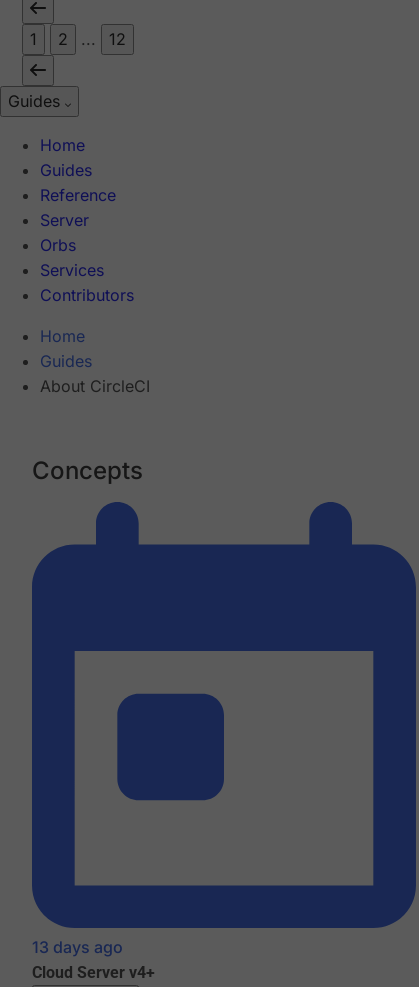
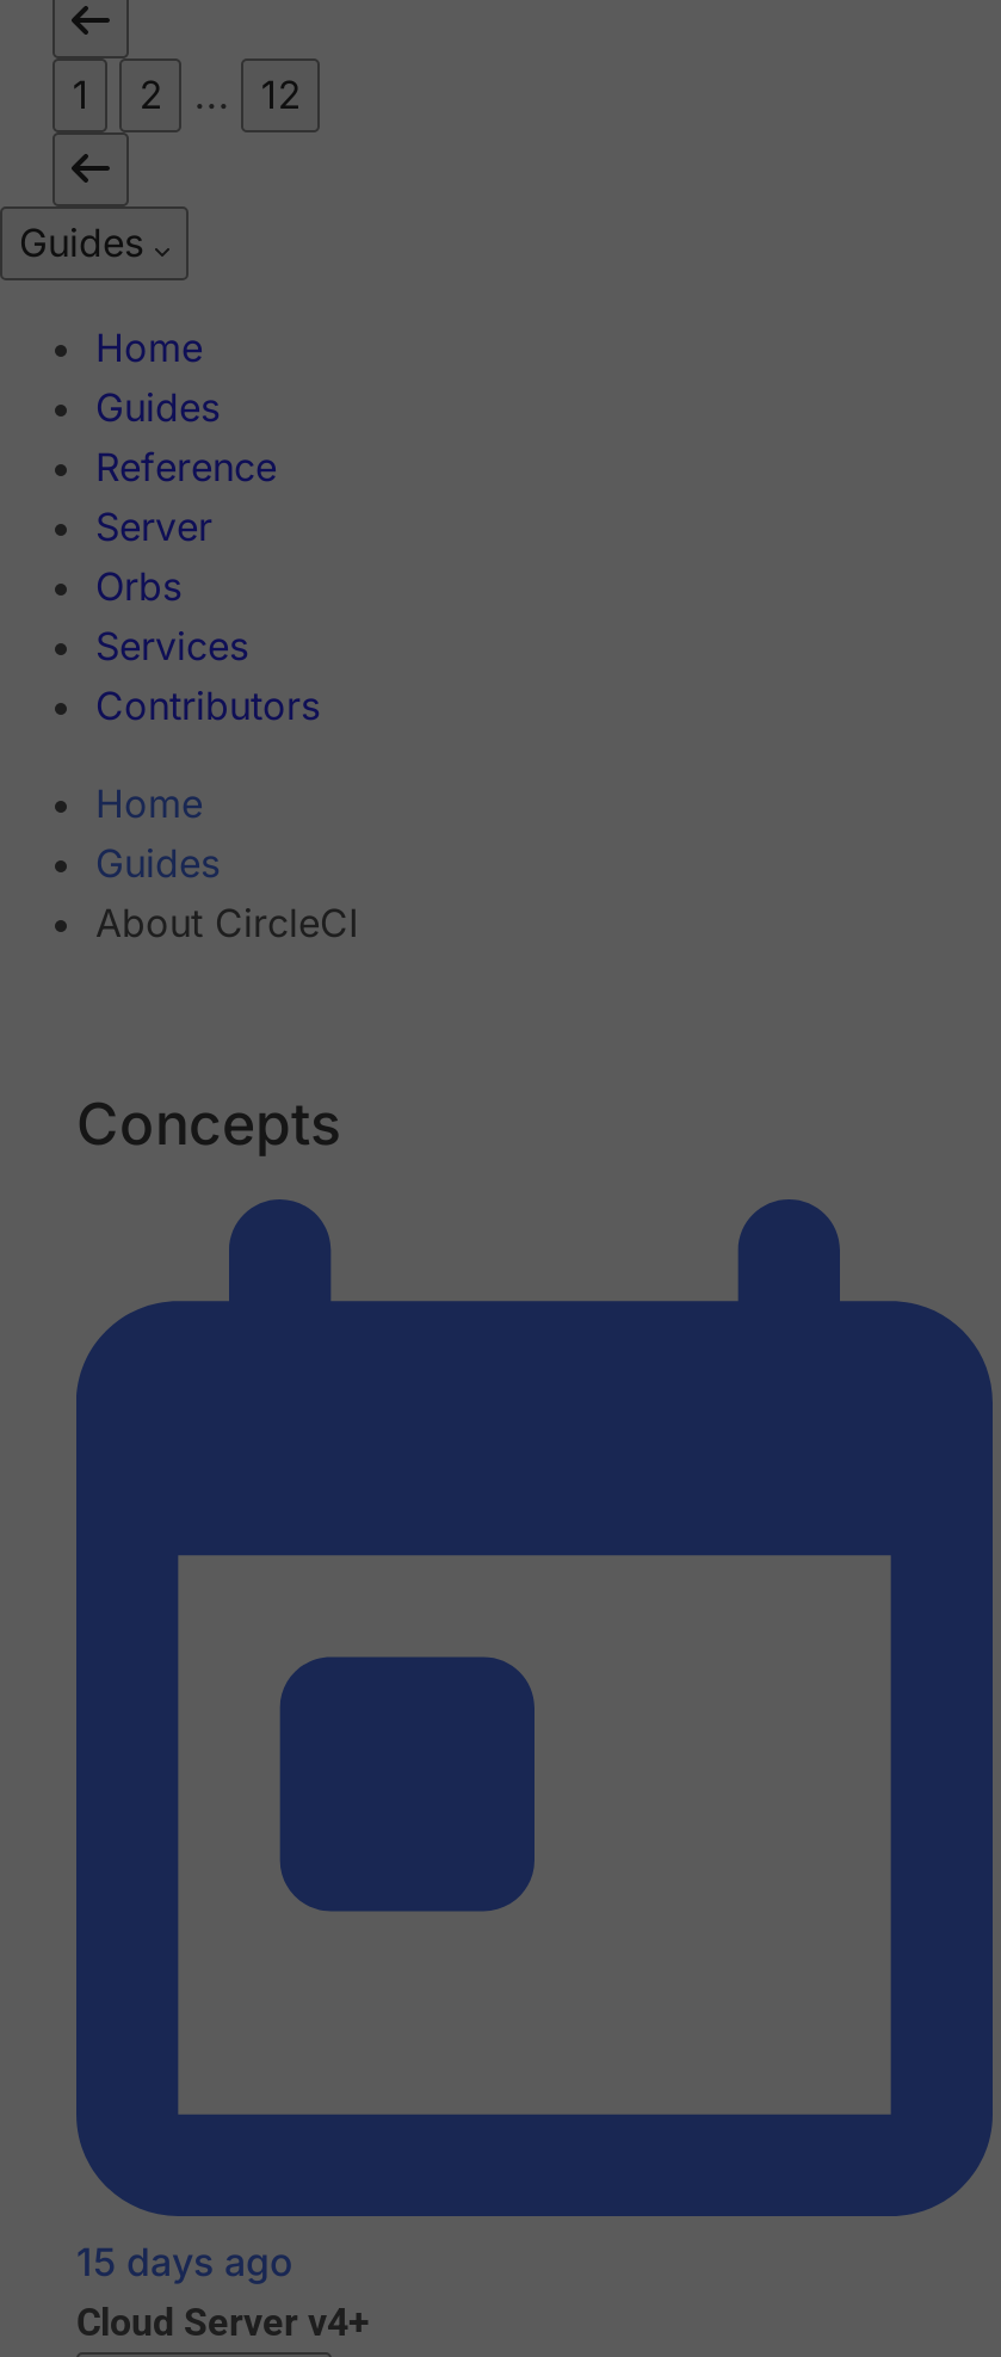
- 13 days ago
+ 15 days ago
